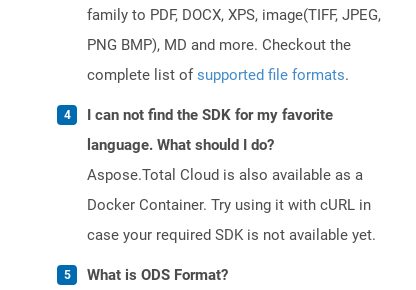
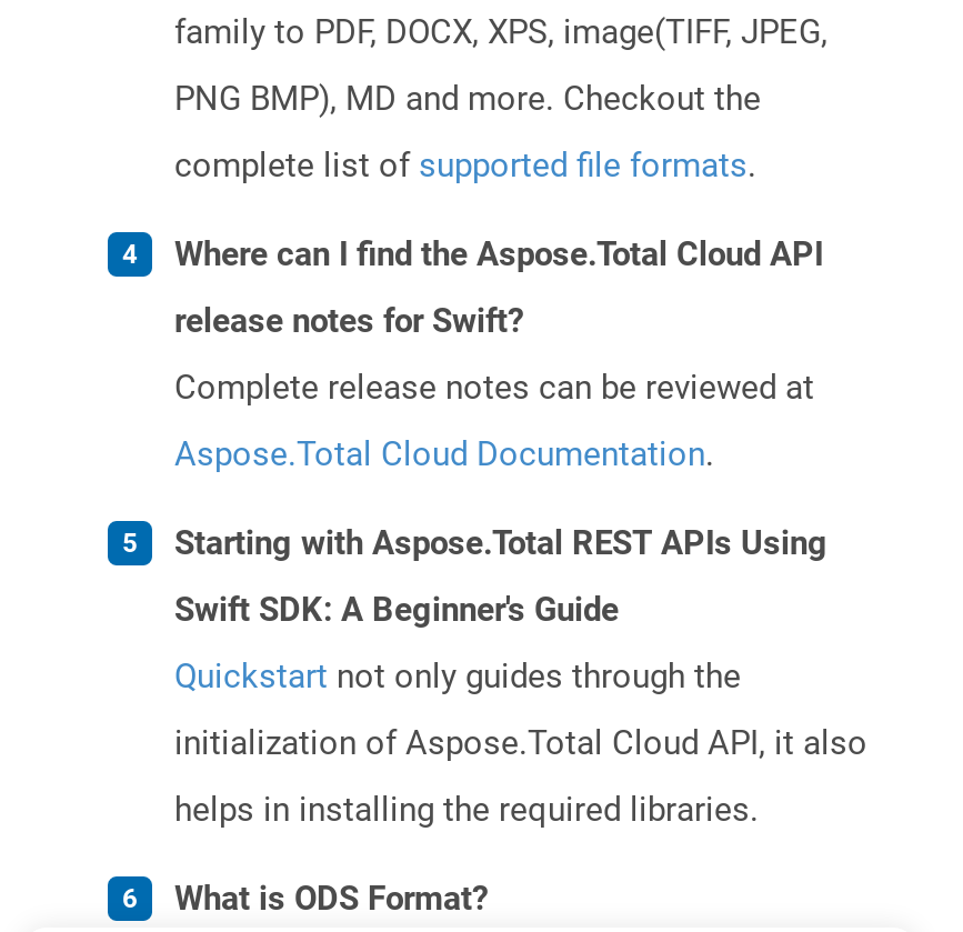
- I can not find the SDK for my favorite
- language. What should I do?
- Aspose.Total Cloud is also available as a
- Docker Container. Try using it with cURL in
- case your required SDK is not available yet.
+ Where can I find the Aspose.Total Cloud API
+ release notes for Swift?
+ Complete release notes can be reviewed at
+ Aspose.Total Cloud Documentation.
+ Starting with Aspose.Total REST APIs Using
+ Swift SDK: A Beginner's Guide
+ Quickstart not only guides through the
+ initialization of Aspose.Total Cloud API, it also
+ helps in installing the required libraries.
